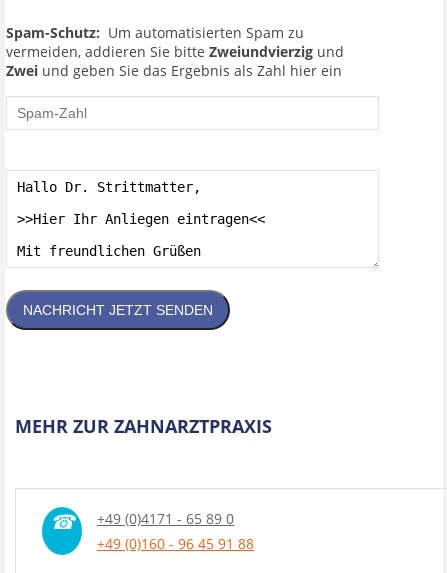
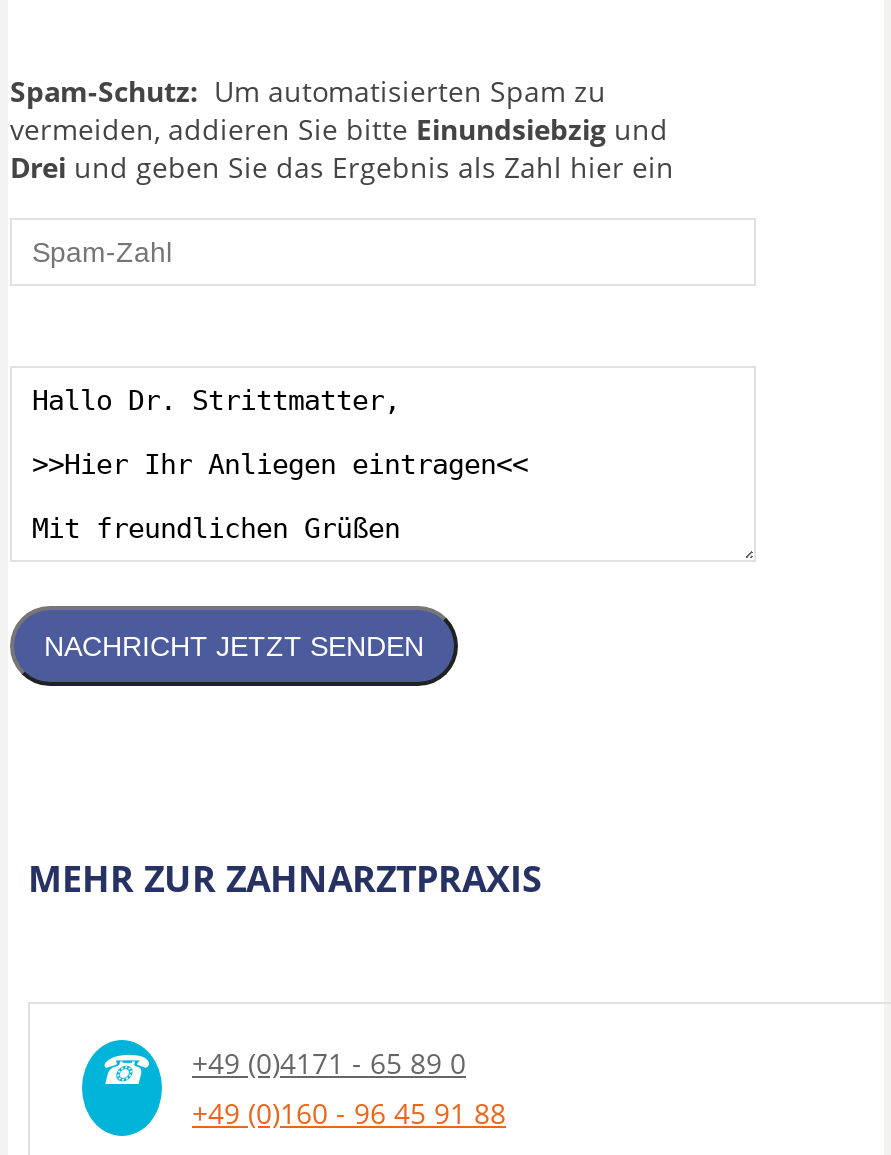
- vermeiden, addieren Sie bitte Zweiundvierzig und
+ vermeiden, addieren Sie bitte Einundsiebzig und

- Zwei und geben Sie das Ergebnis als Zahl hier ein
+ Drei und geben Sie das Ergebnis als Zahl hier ein
